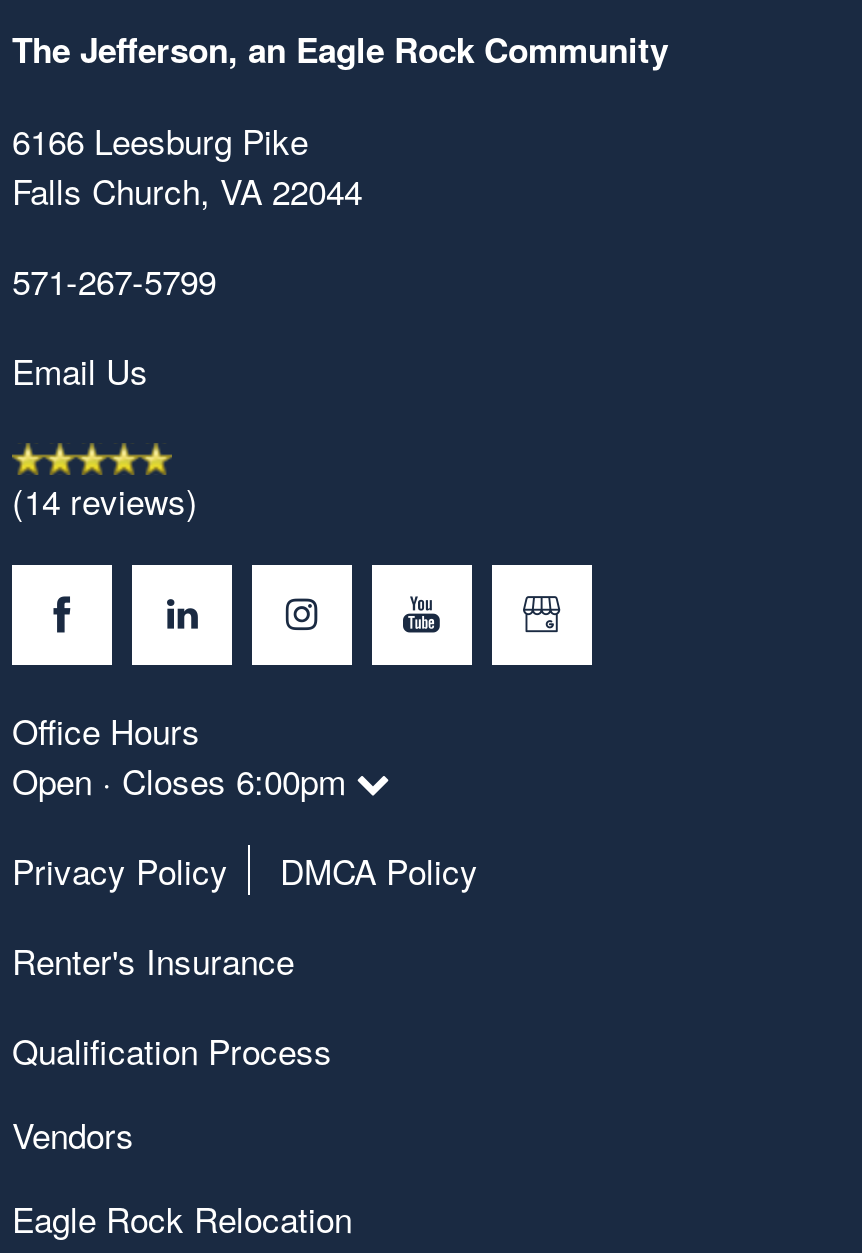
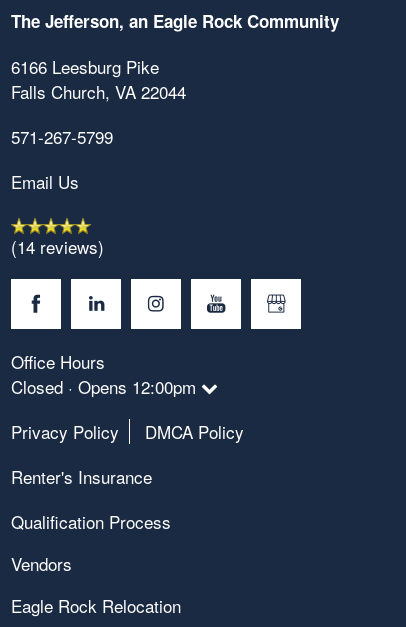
- Open · Closes 6:00pm
+ Closed · Opens 12:00pm
